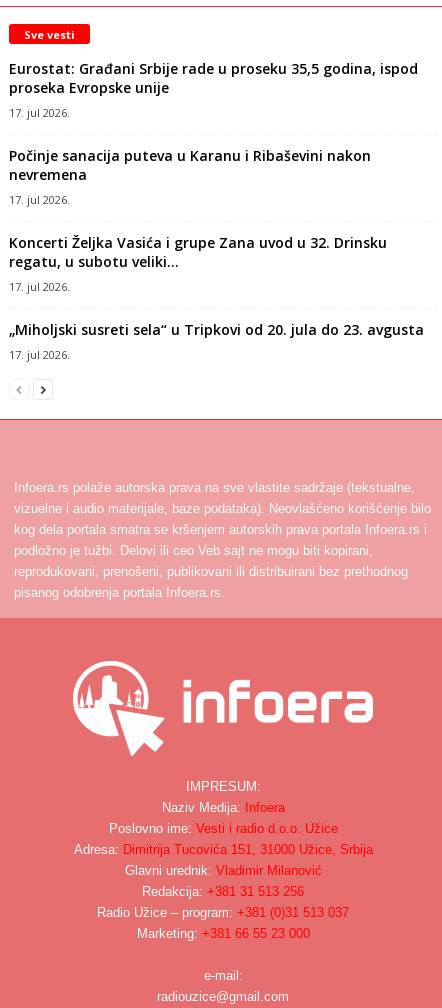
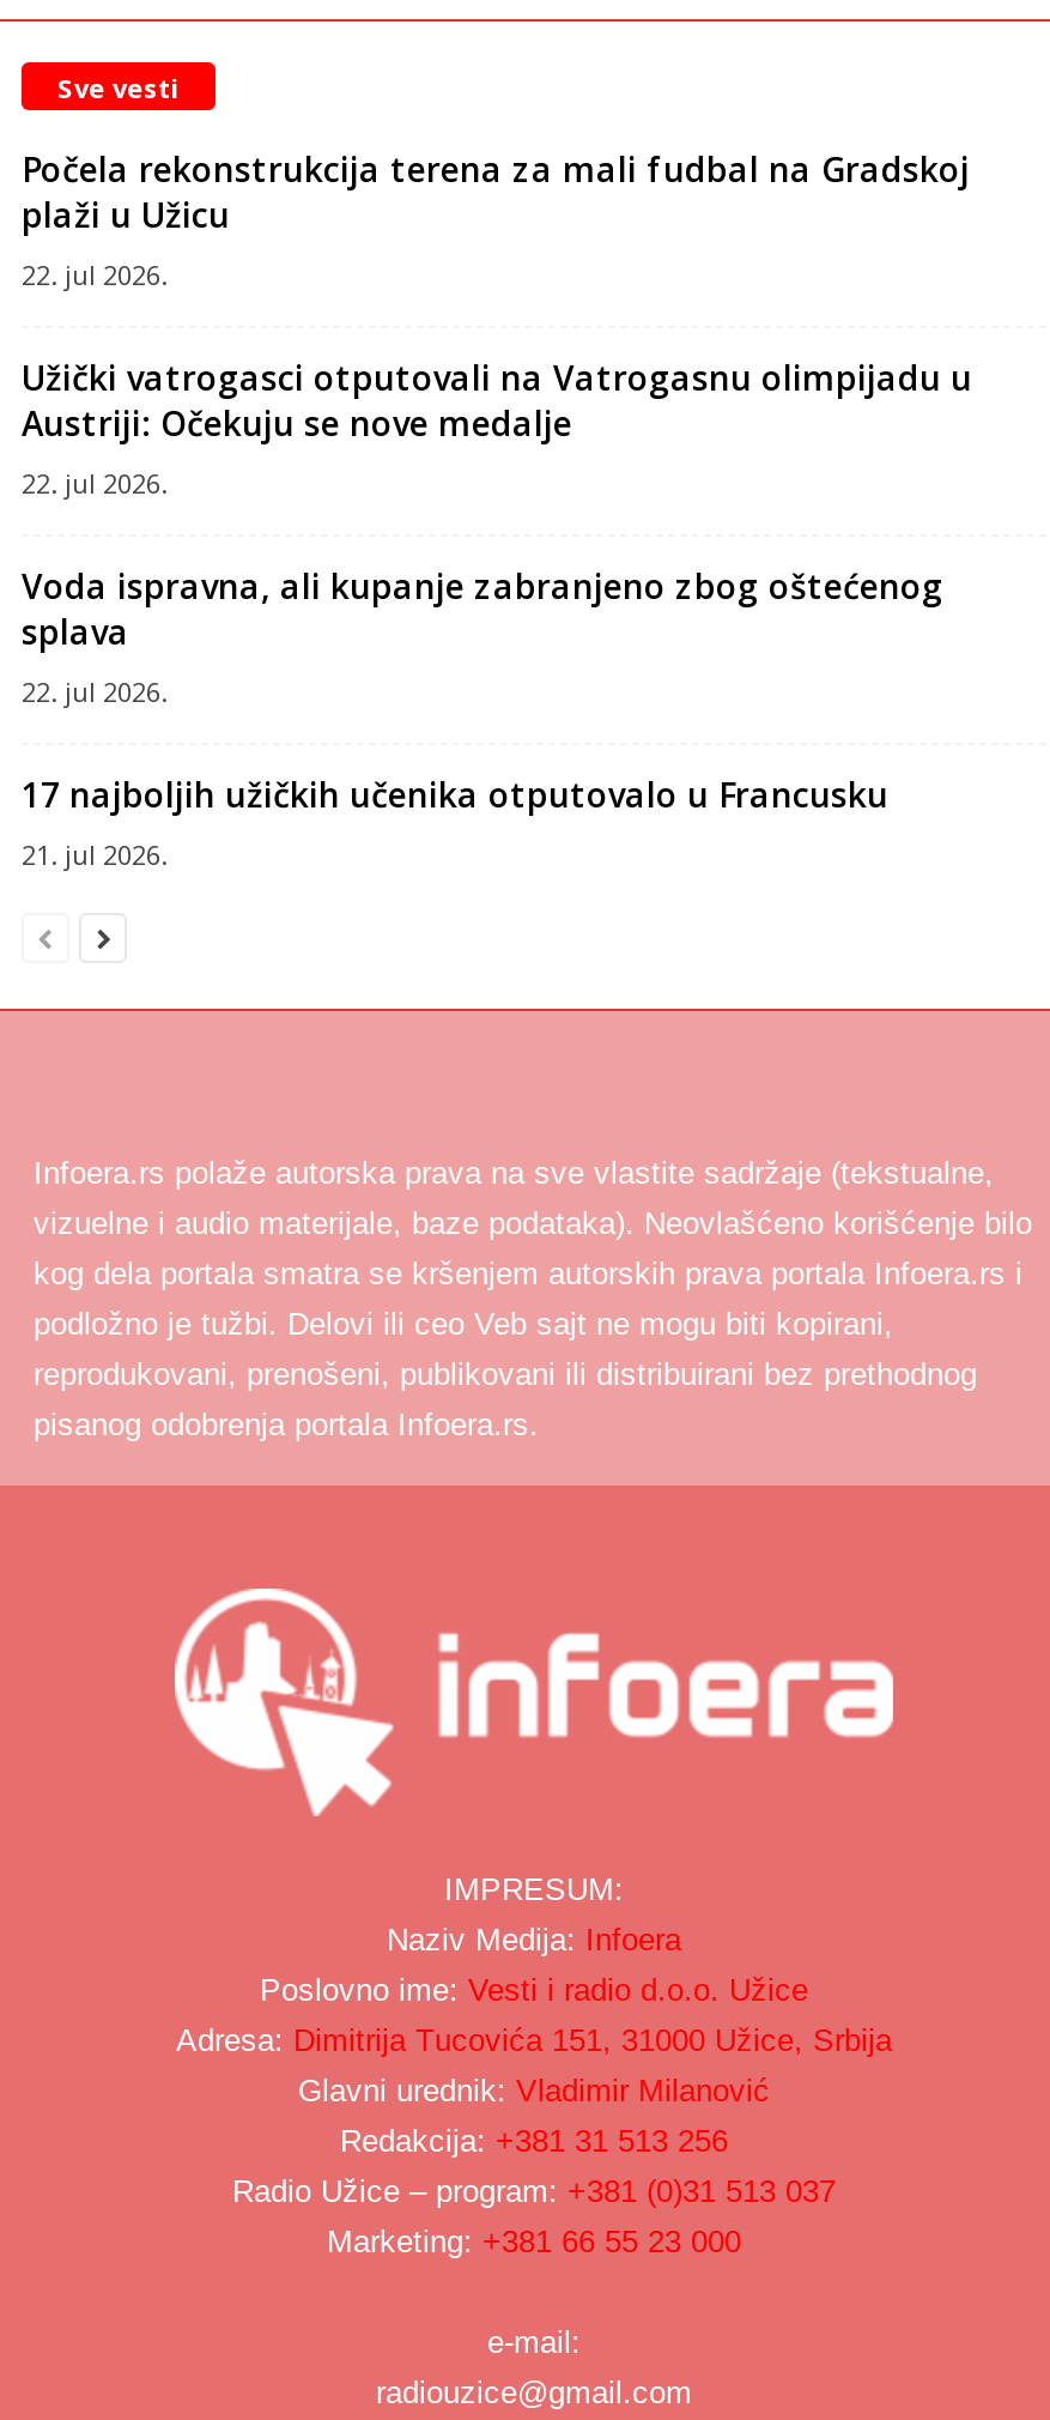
- Eurostat: Građani Srbije rade u proseku 35,5 godina, ispod
- proseka Evropske unije
- 17. jul 2026.
+ Počela rekonstrukcija terena za mali fudbal na Gradskoj
+ plaži u Užicu
+ 22. jul 2026.

- Počinje sanacija puteva u Karanu i Ribaševini nakon
- nevremena
- 17. jul 2026.
+ Užički vatrogasci otputovali na Vatrogasnu olimpijadu u
+ Austriji: Očekuju se nove medalje
+ 22. jul 2026.

- Koncerti Željka Vasića i grupe Zana uvod u 32. Drinsku
- regatu, u subotu veliki...
- 17. jul 2026.
+ Voda ispravna, ali kupanje zabranjeno zbog oštećenog
+ splava
+ 22. jul 2026.

- „Miholjski susreti sela“ u Tripkovi od 20. jula do 23. avgusta
- 17. jul 2026.
+ 17 najboljih užičkih učenika otputovalo u Francusku
+ 21. jul 2026.
